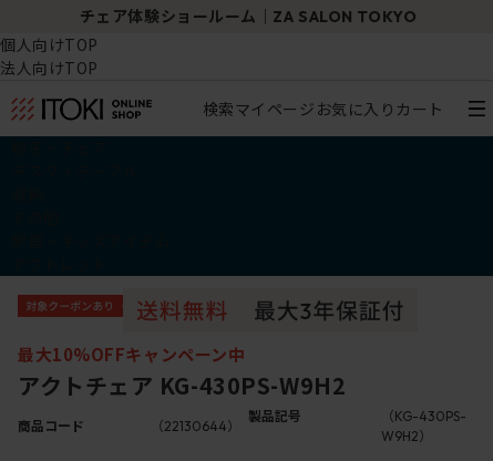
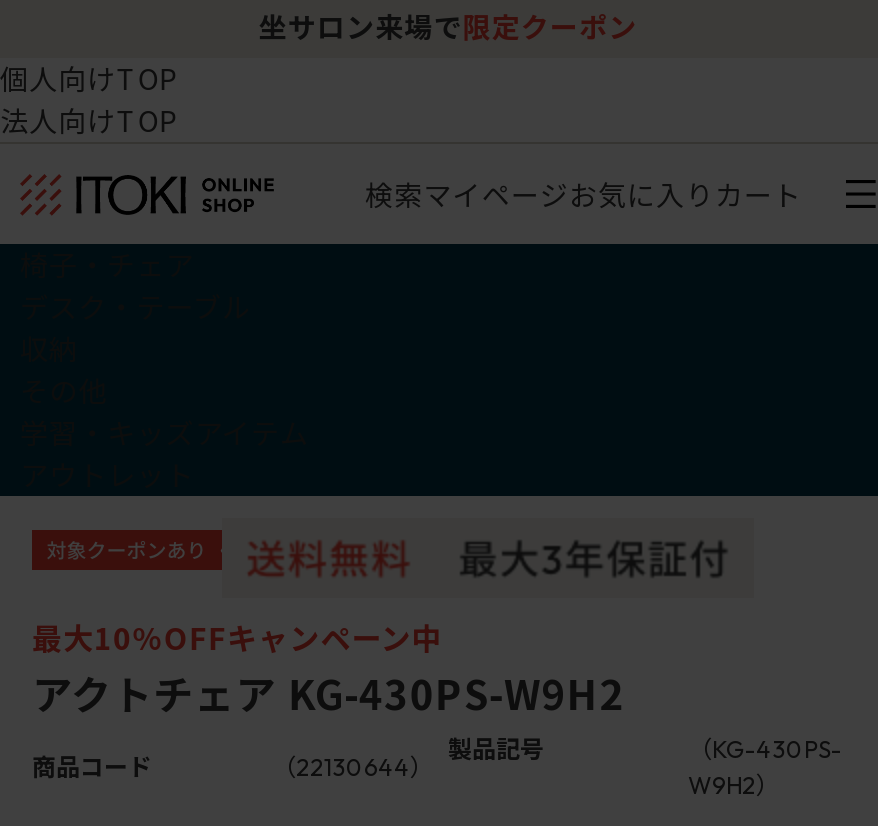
- チェア体験ショールーム｜ZA SALON TOKYO
+ 坐サロン来場で限定クーポン
